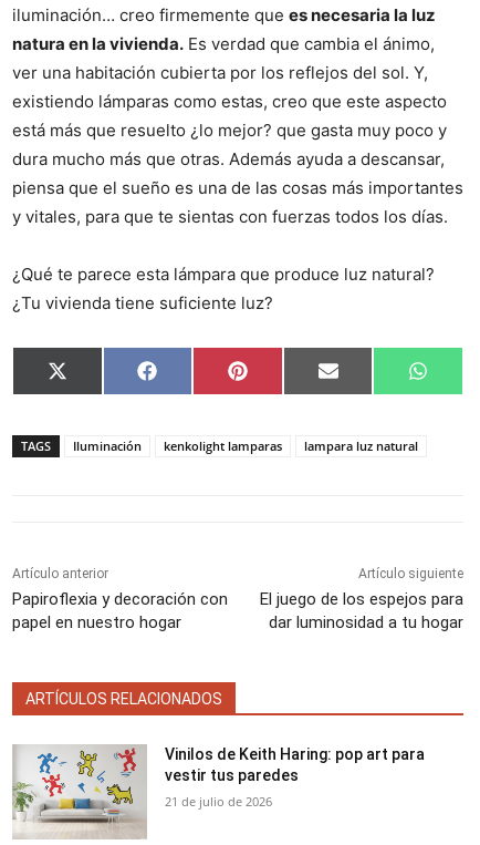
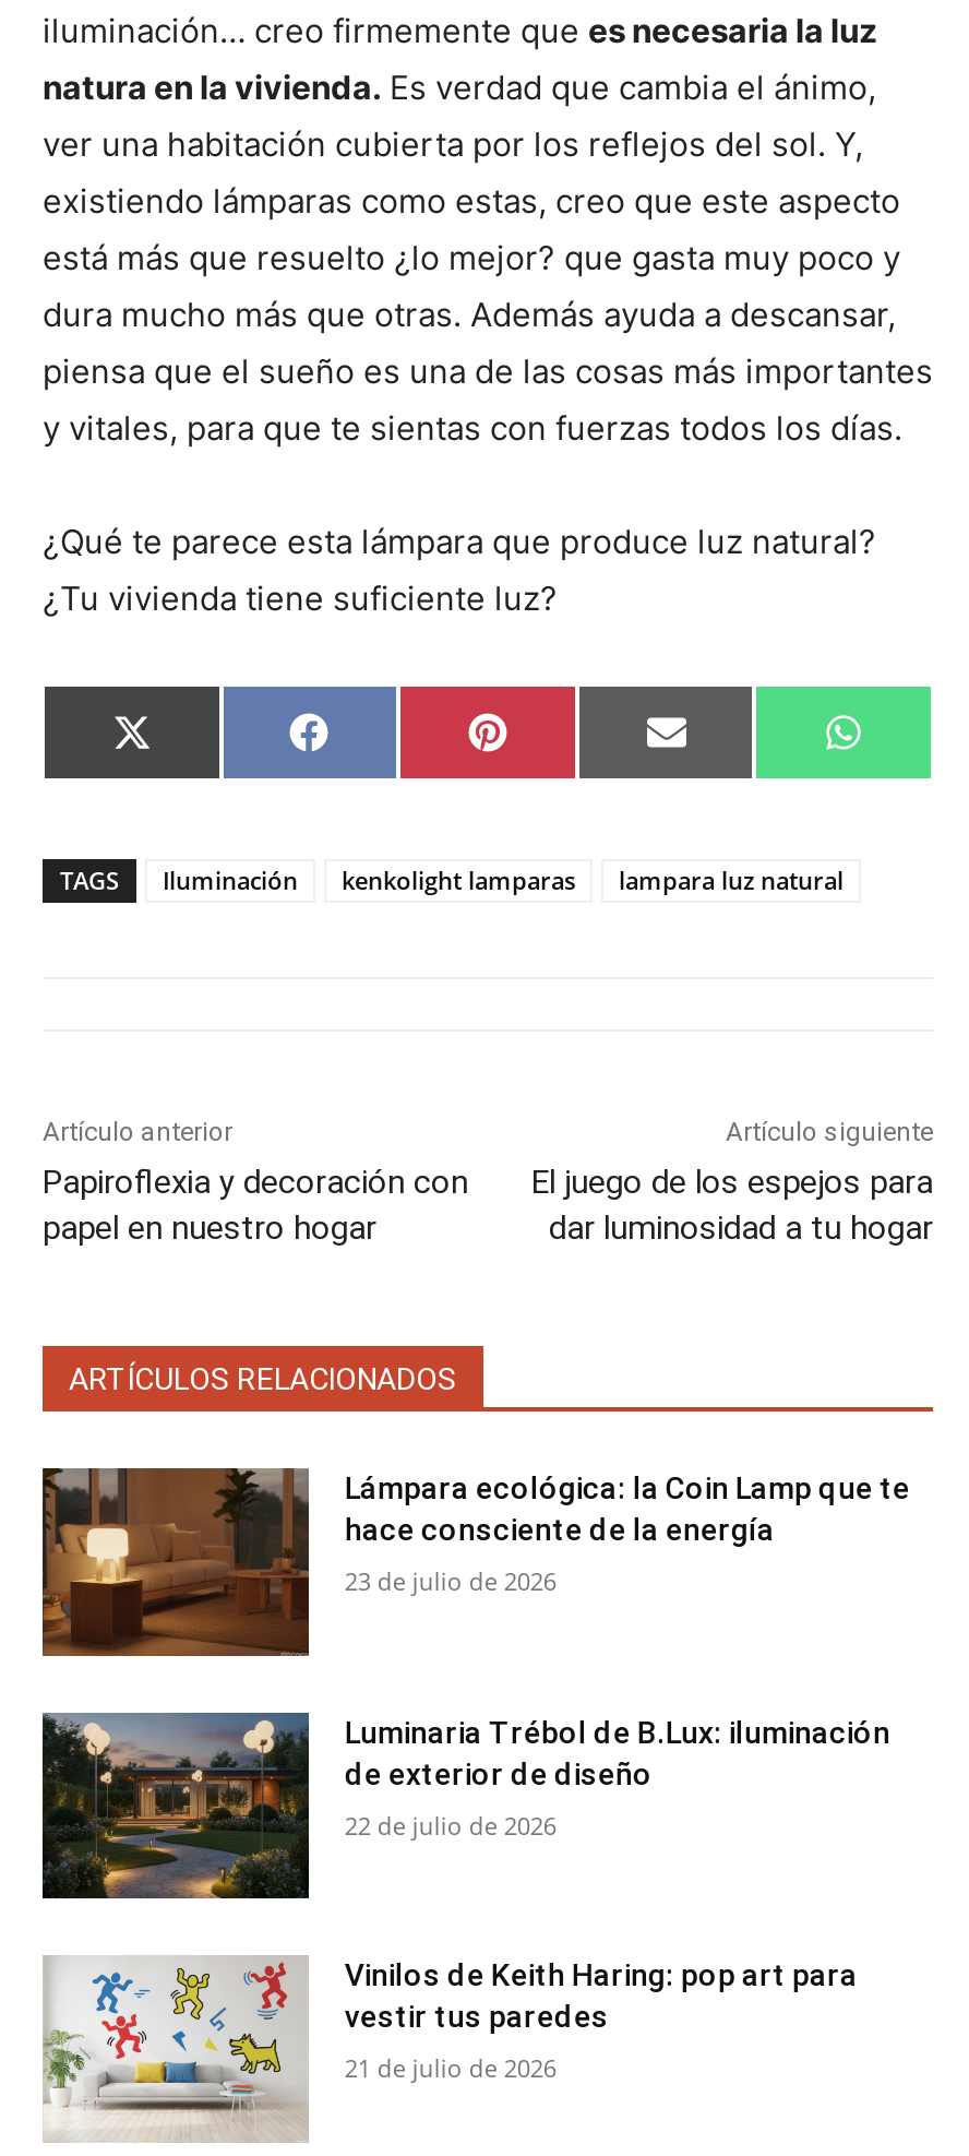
+ [image]
+ Lámpara ecológica: la Coin Lamp que te
+ hace consciente de la energía
+ 23 de julio de 2026

+ [image]
+ Luminaria Trébol de B.Lux: iluminación
+ de exterior de diseño
+ 22 de julio de 2026
